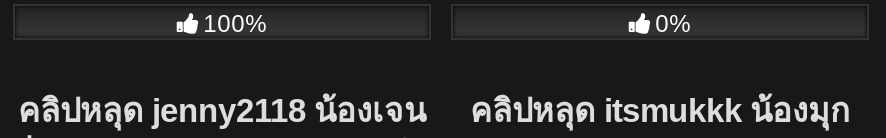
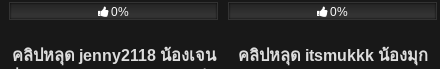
- 100%
+ 0%
